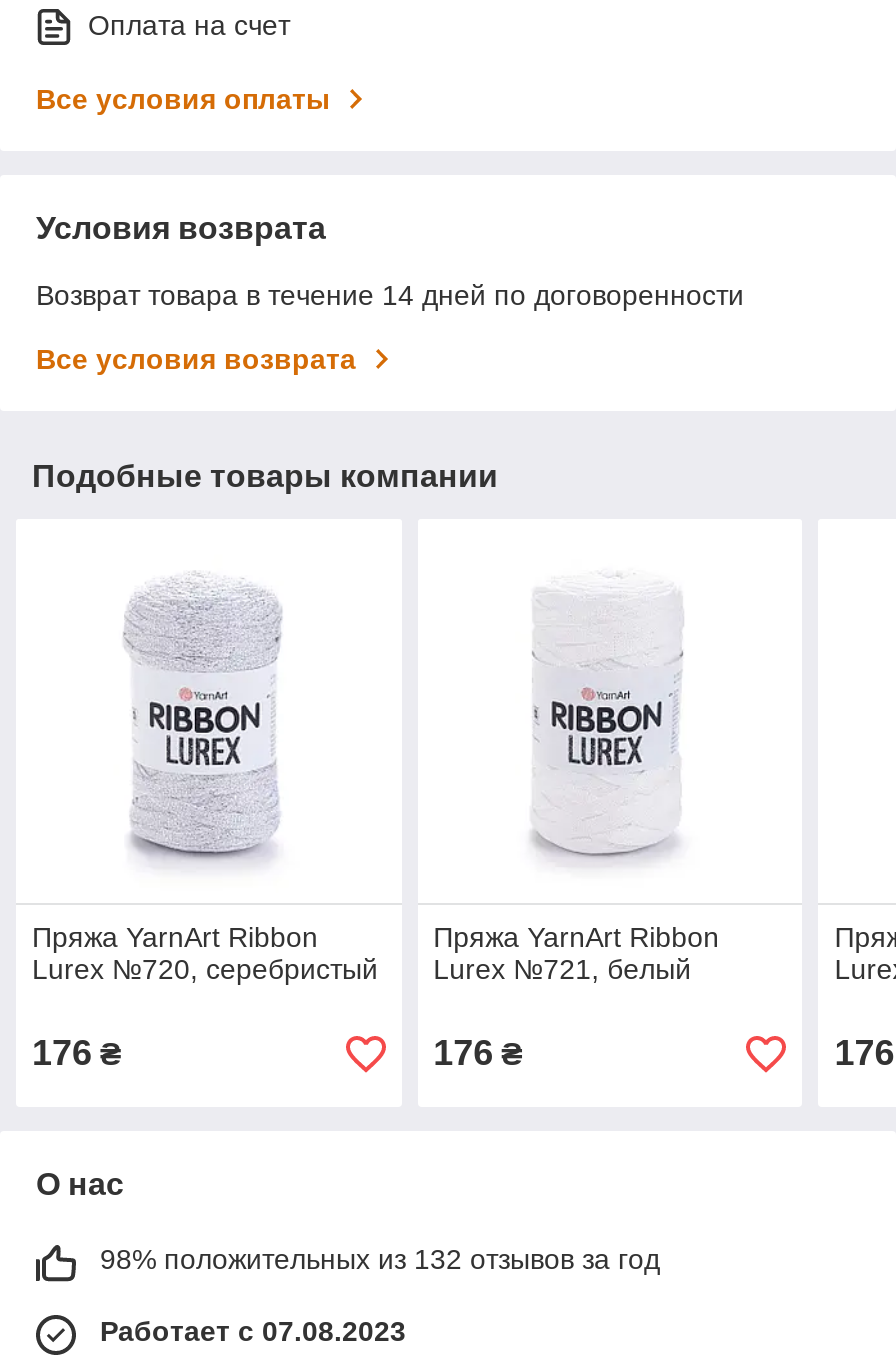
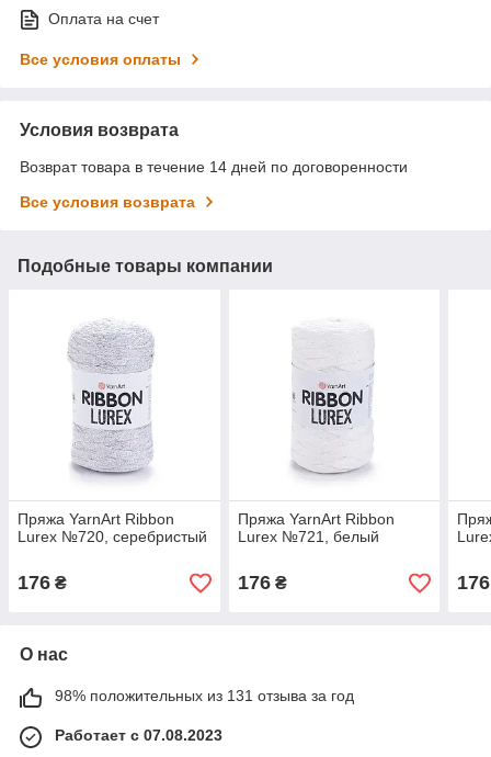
- 98% положительных из 132 отзывов за год
+ 98% положительных из 131 отзыва за год
